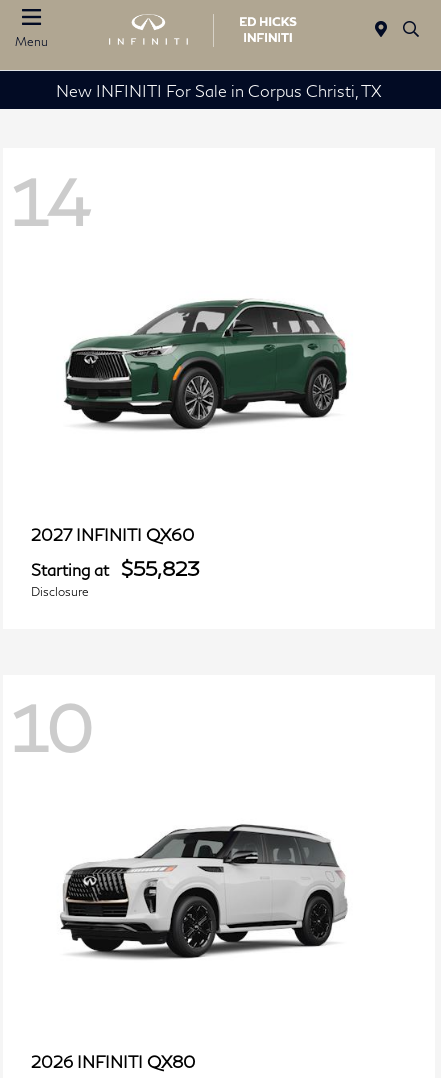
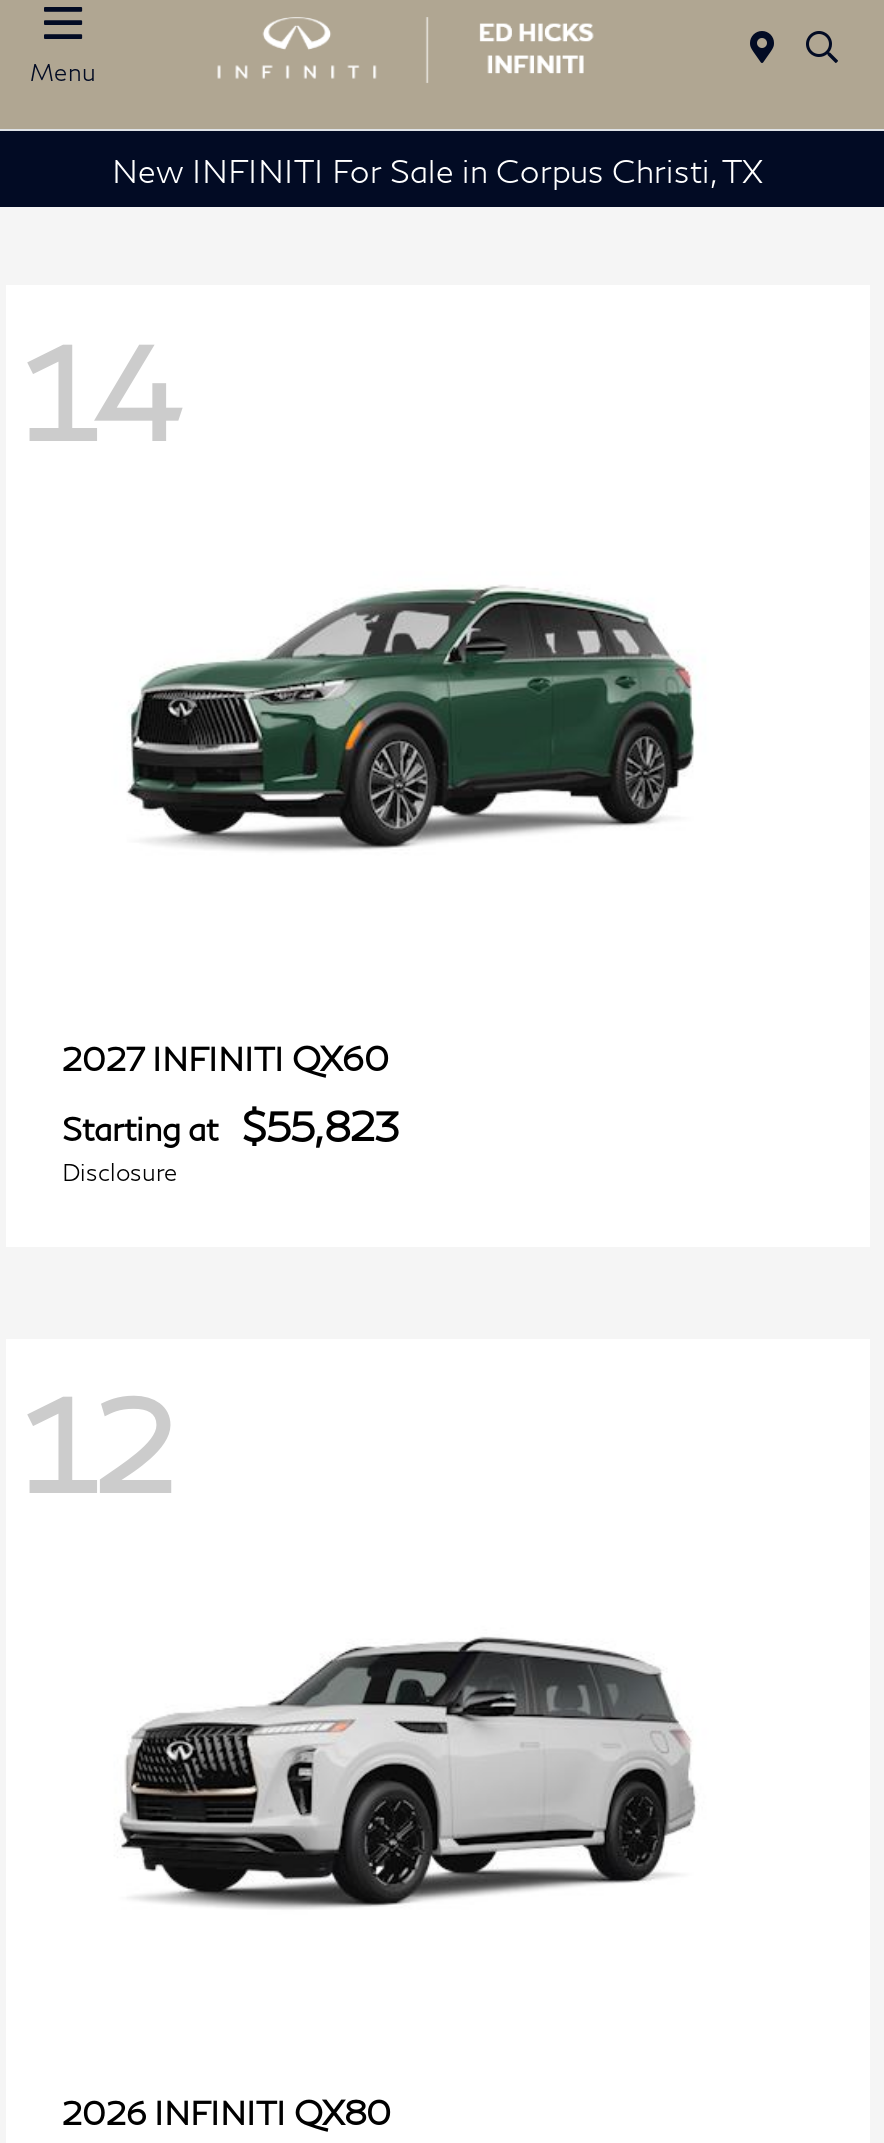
- 10
+ 12
